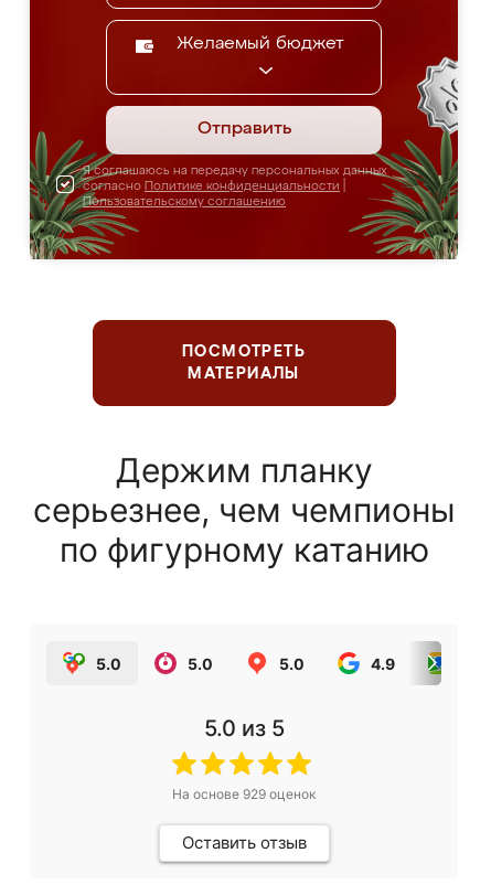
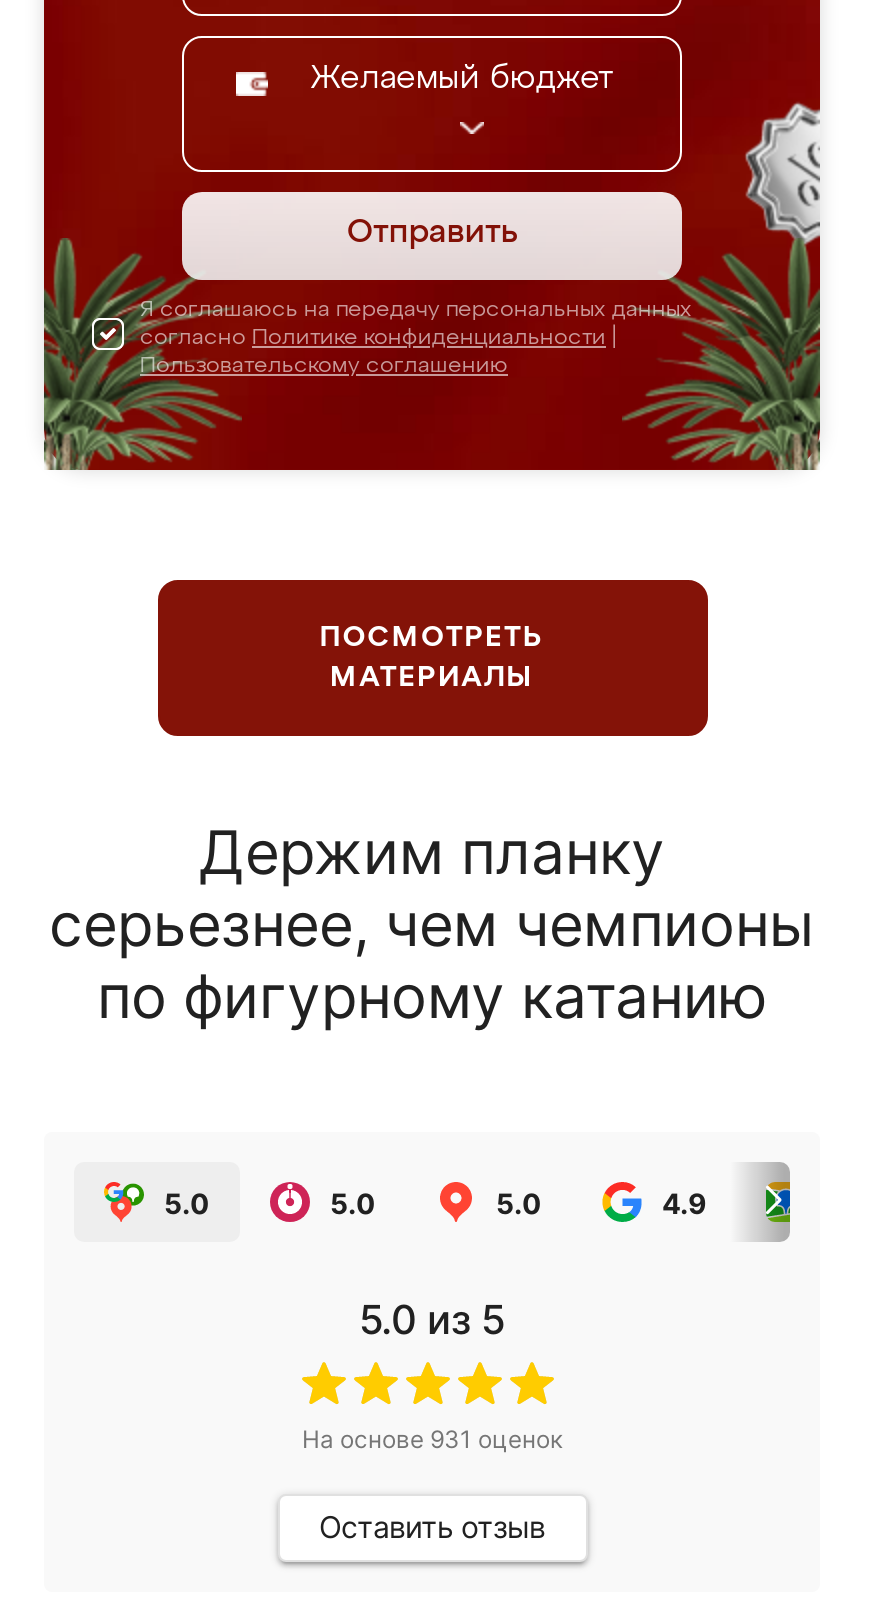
- На основе 929 оценок
+ На основе 931 оценок
